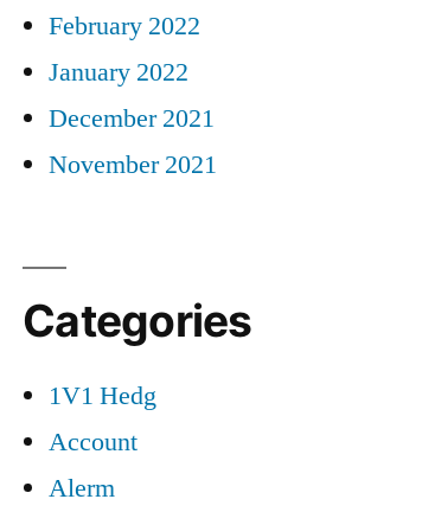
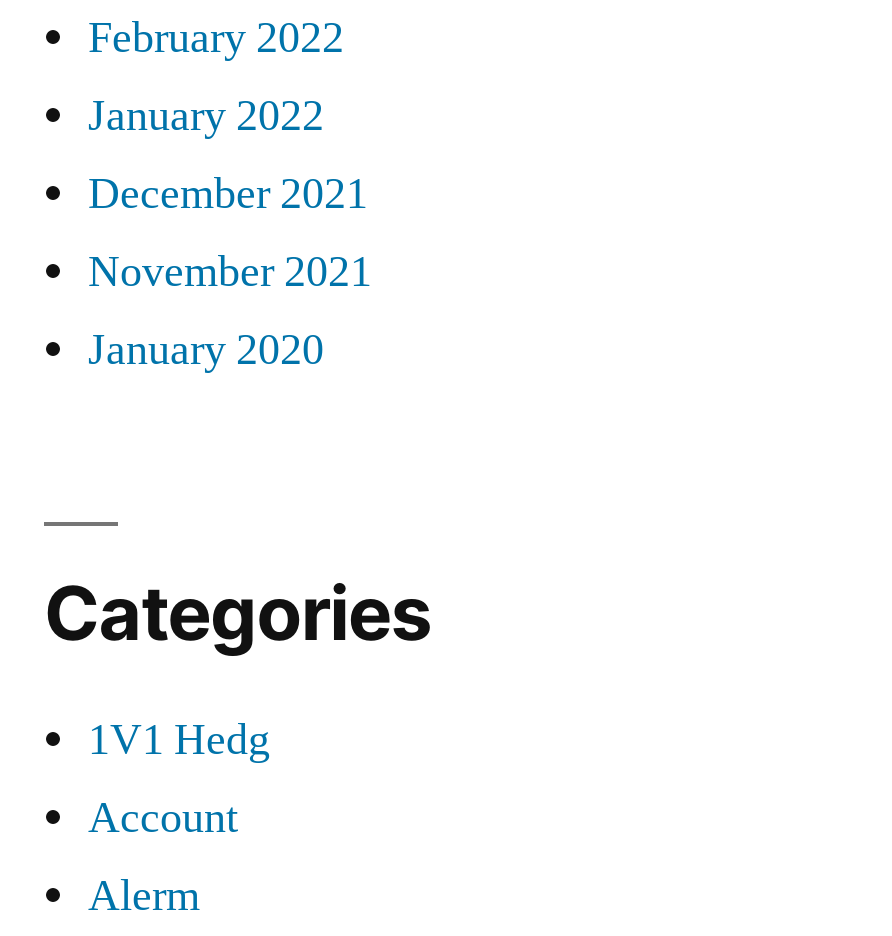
+ January 2020
